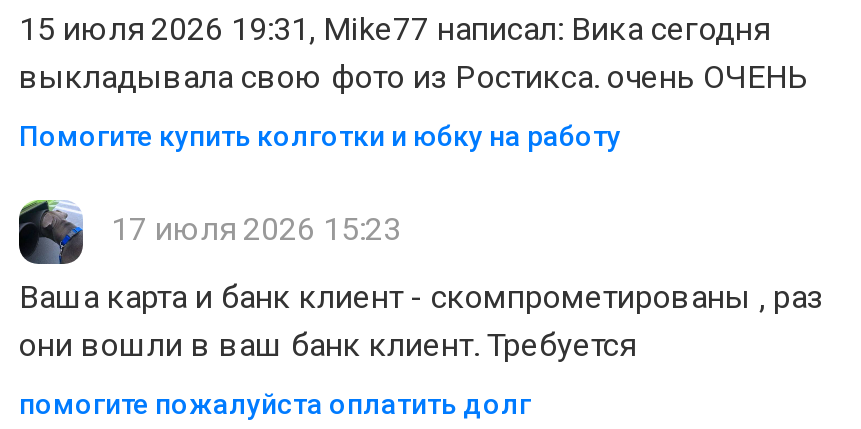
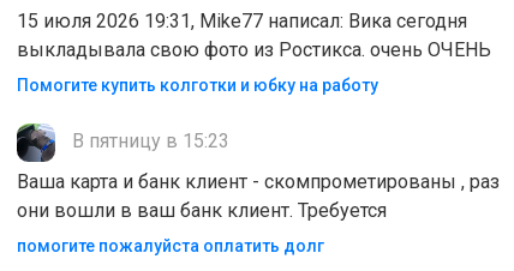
- 17 июля 2026 15:23
+ В пятницу в 15:23
